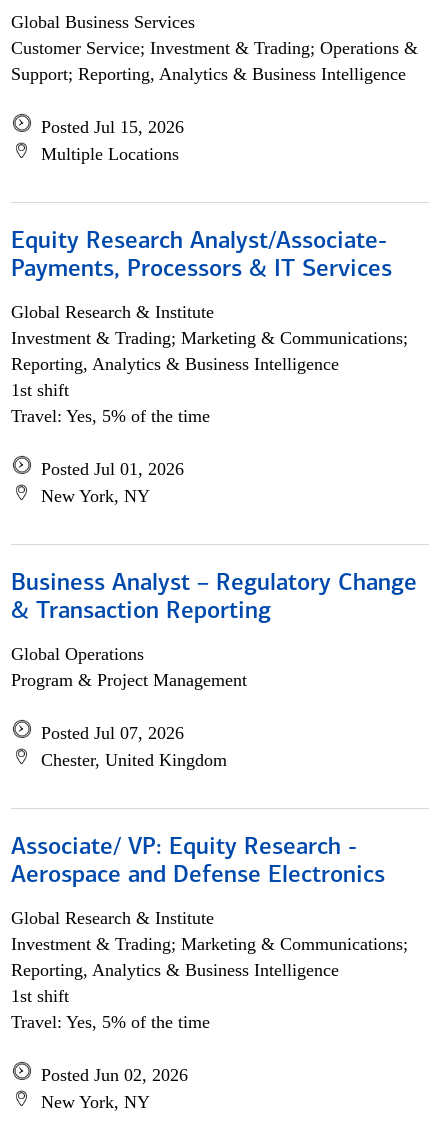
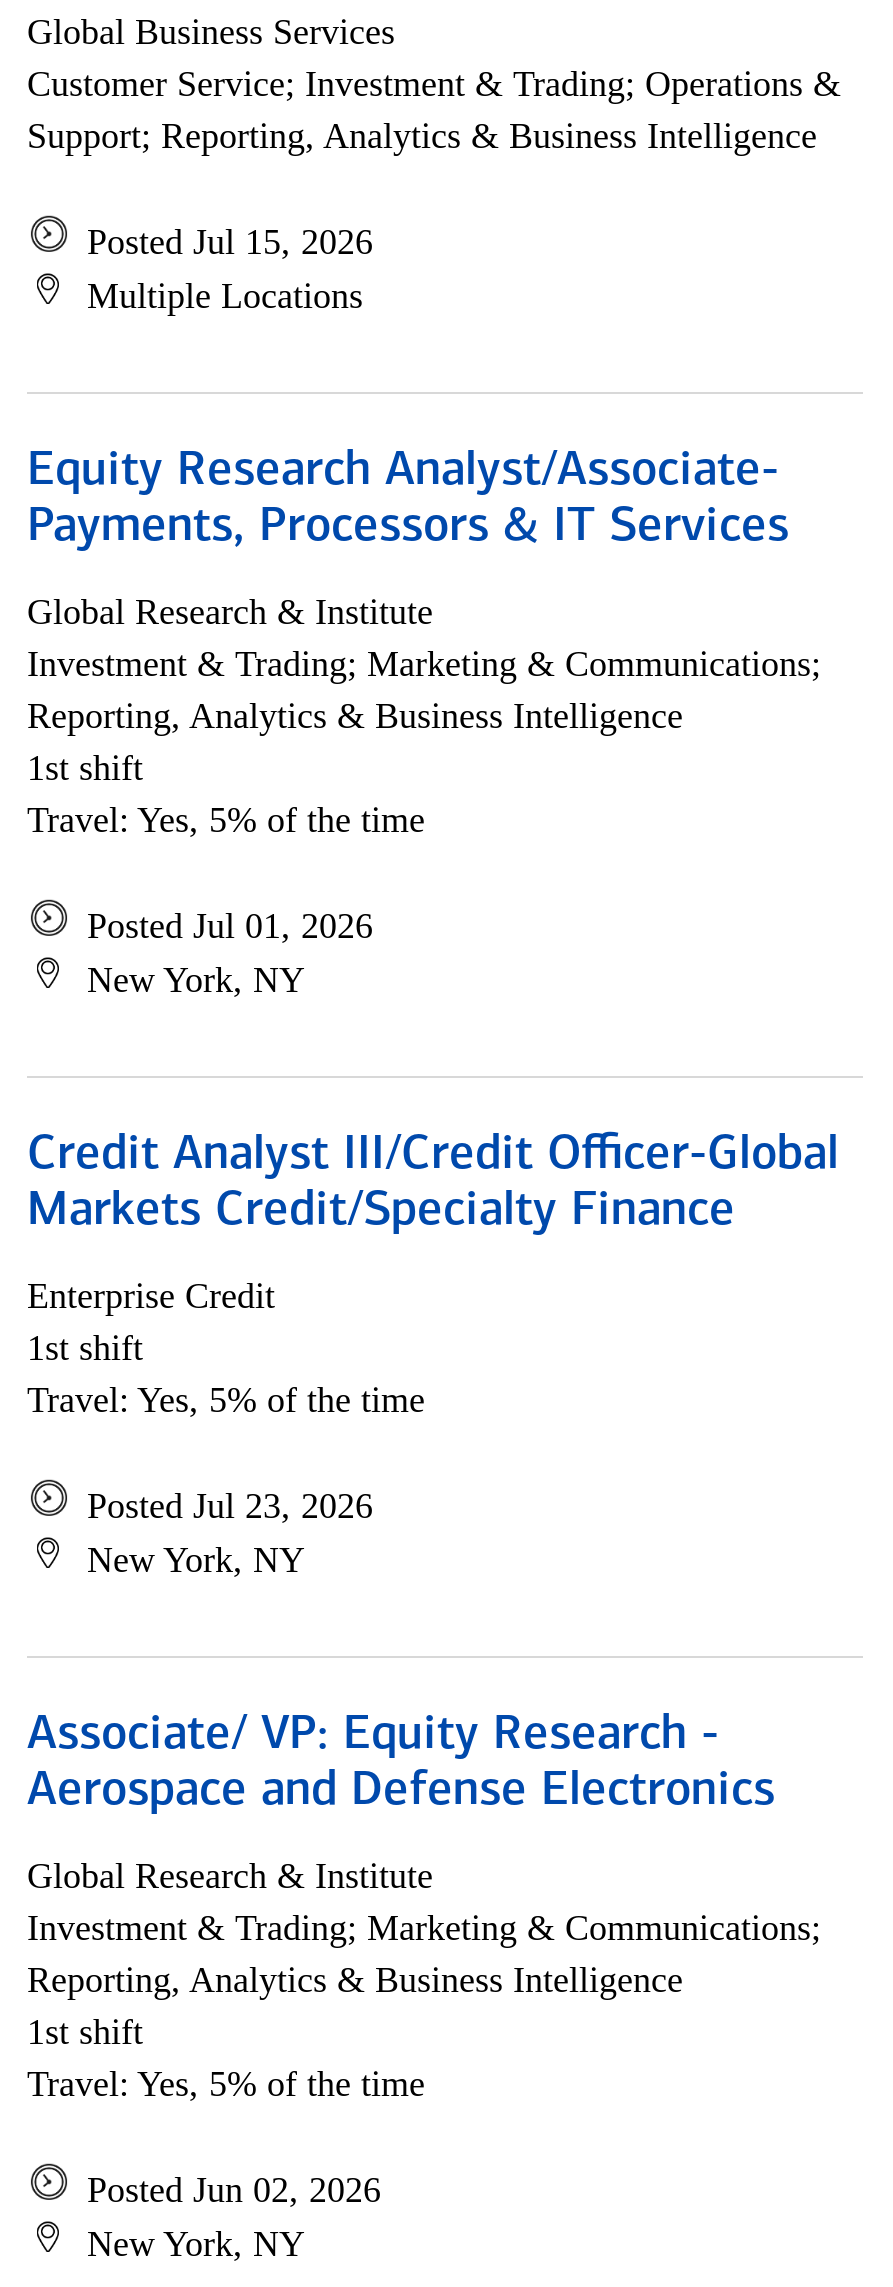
- Business Analyst – Regulatory Change
- & Transaction Reporting
+ Credit Analyst III/Credit Officer-Global
+ Markets Credit/Specialty Finance

- Global Operations
- Program & Project Management
+ Enterprise Credit
+ 1st shift
+ Travel: Yes, 5% of the time

- Posted Jul 07, 2026
- Chester, United Kingdom
+ Posted Jul 23, 2026
+ New York, NY
